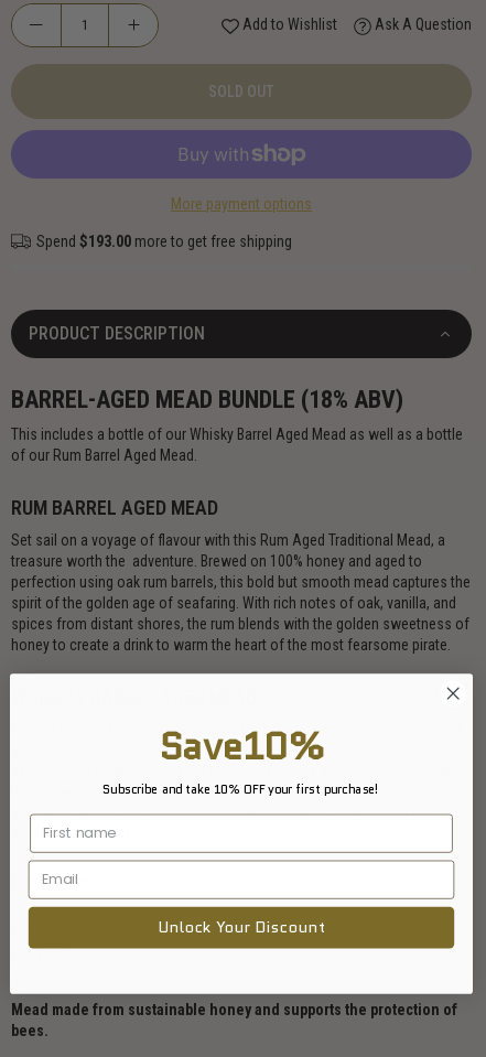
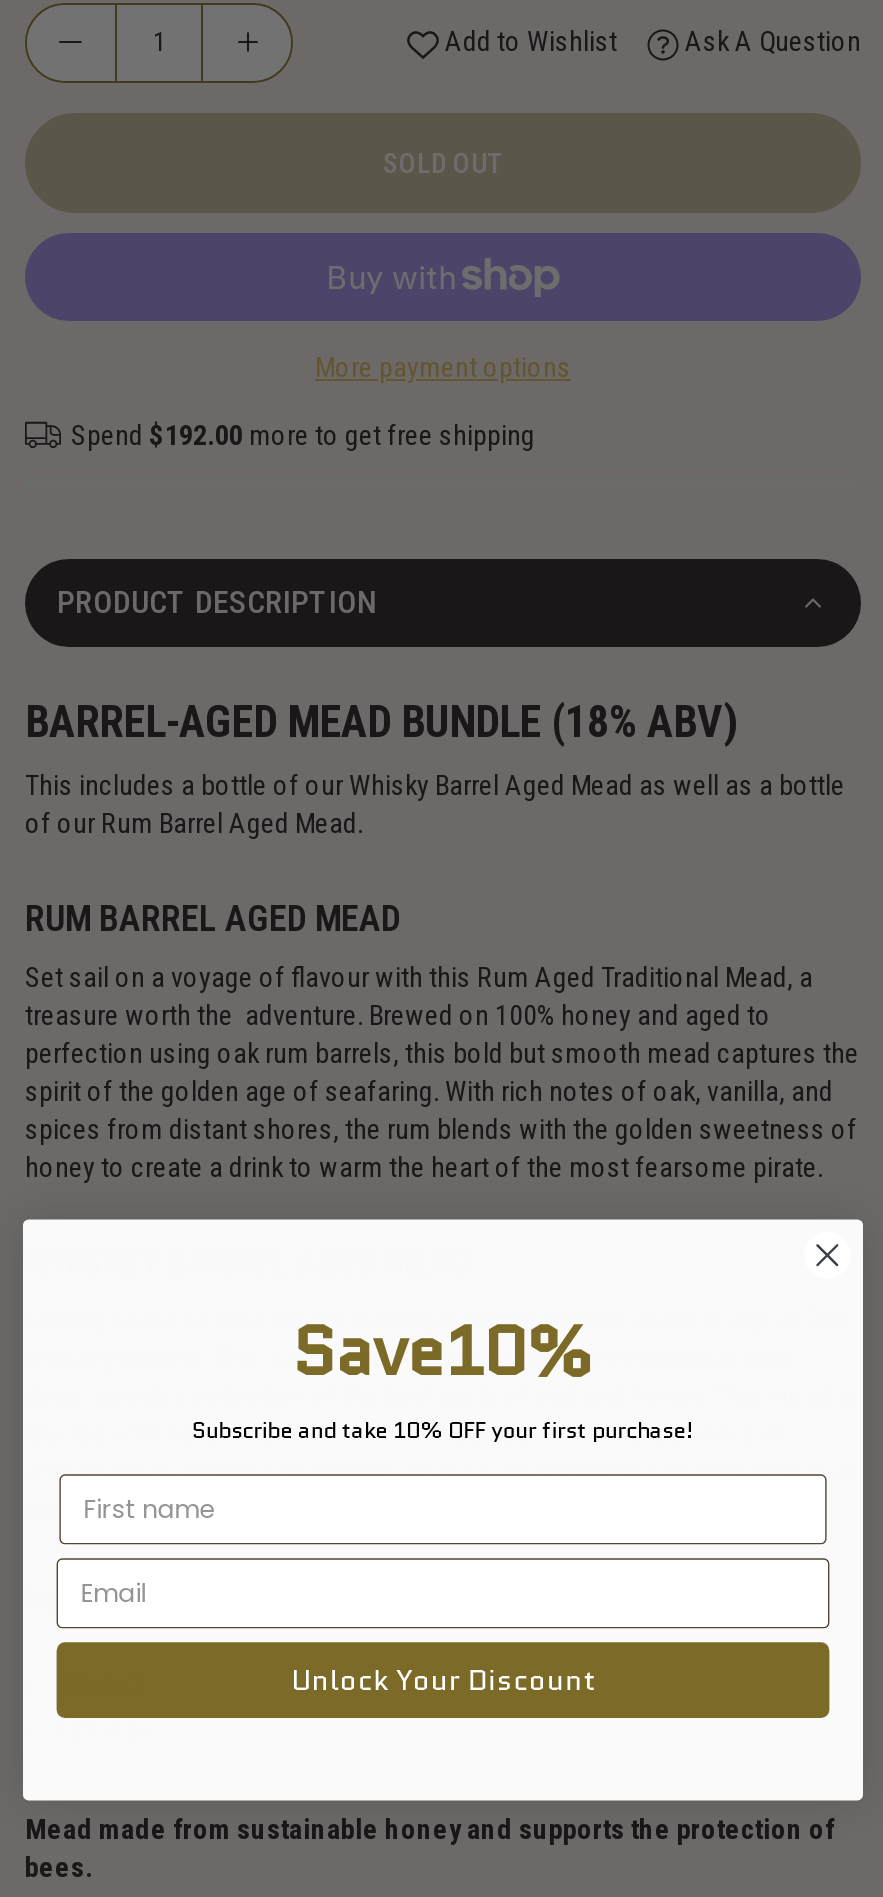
- Spend $193.00 more to get free shipping
+ Spend $192.00 more to get free shipping
